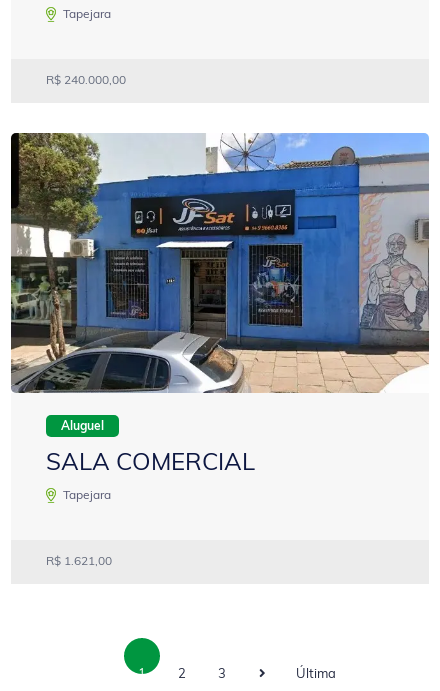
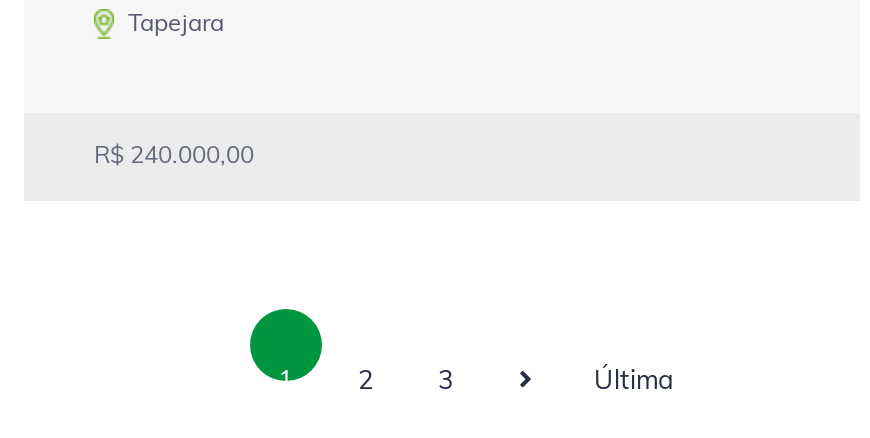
- [image]
- Aluguel
- SALA COMERCIAL
- Tapejara

- R$ 1.621,00
